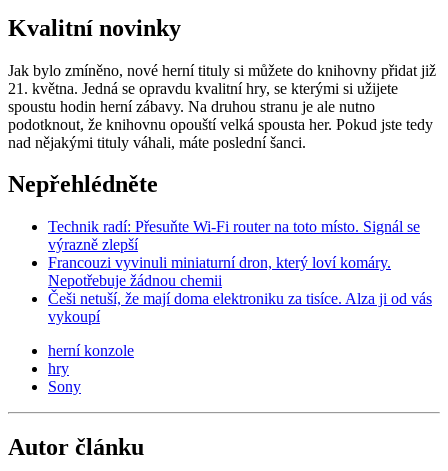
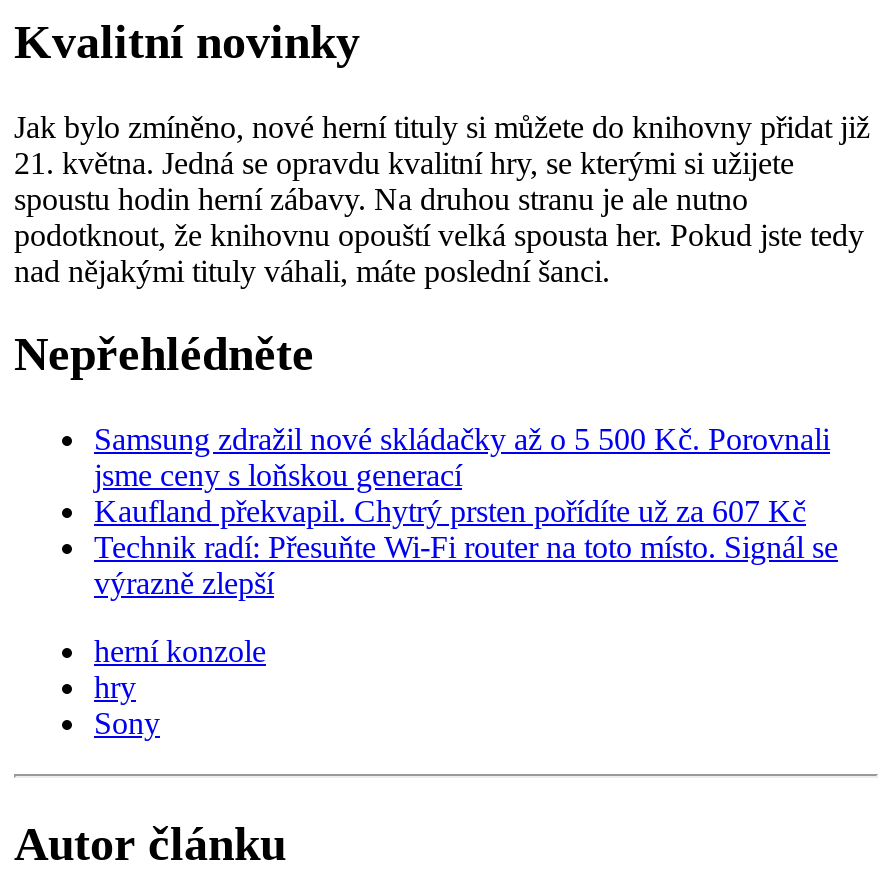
+ Samsung zdražil nové skládačky až o 5 500 Kč. Porovnali
+ jsme ceny s loňskou generací
+ Kaufland překvapil. Chytrý prsten pořídíte už za 607 Kč

moved down: Technik radí: Přesuňte Wi-Fi router na toto místo. Signál se | výrazně zlepší

- Francouzi vyvinuli miniaturní dron, který loví komáry.
- Nepotřebuje žádnou chemii
- Češi netuší, že mají doma elektroniku za tisíce. Alza ji od vás
- vykoupí
